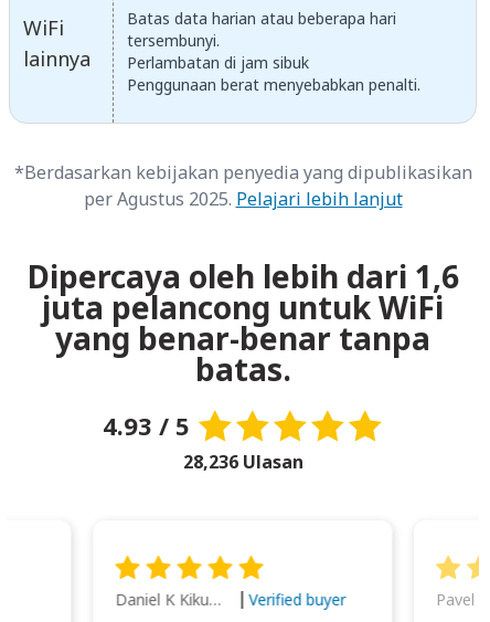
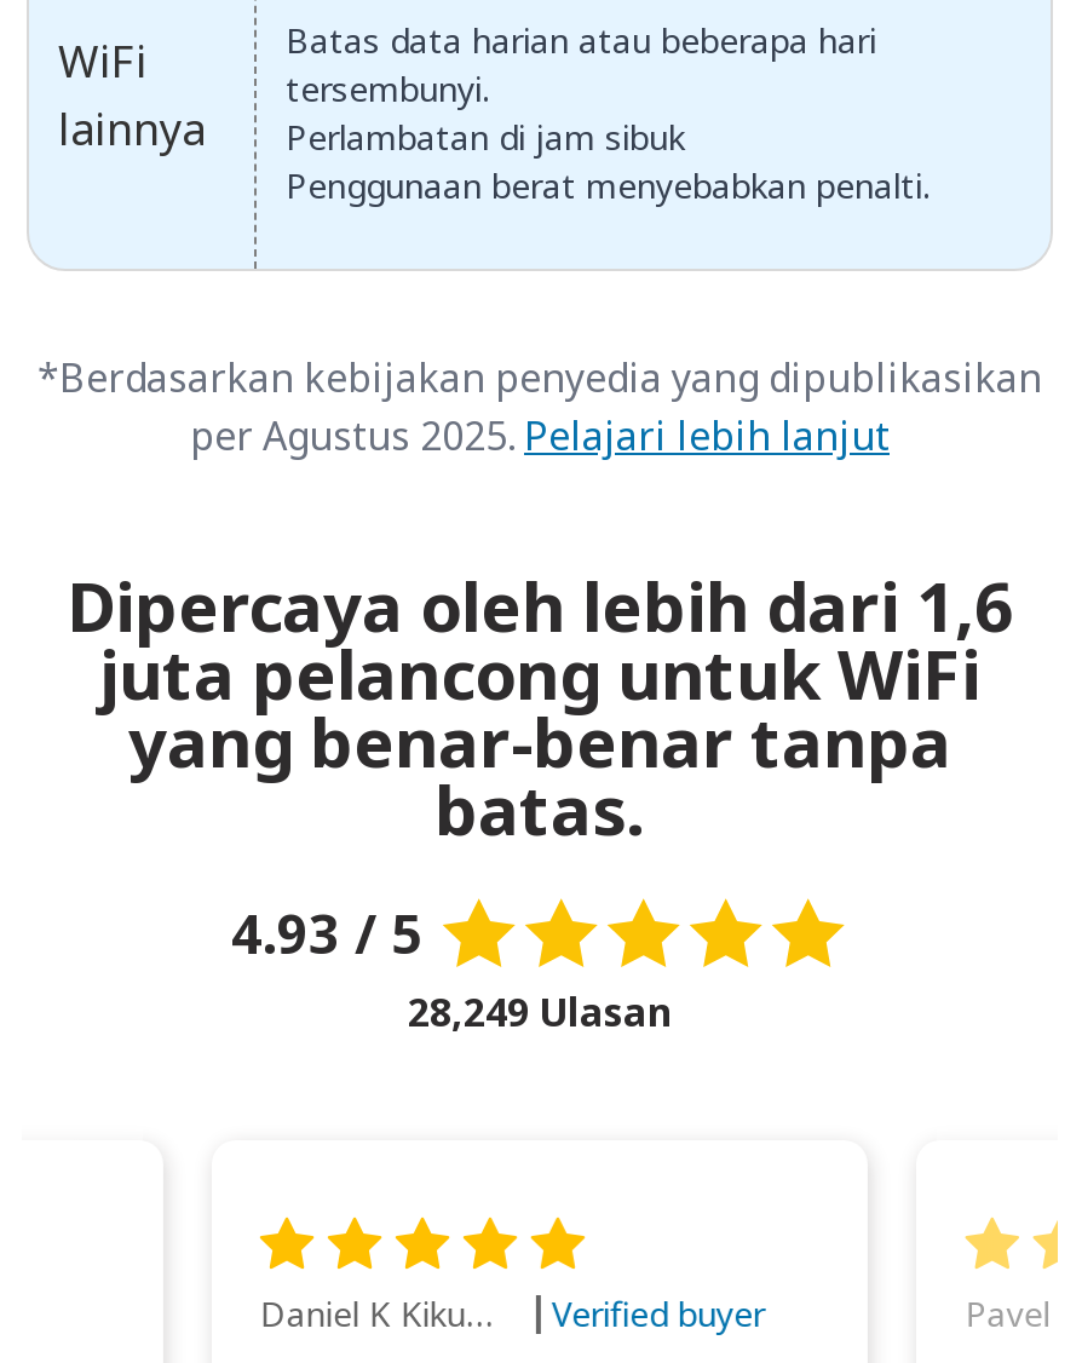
- 28,236 Ulasan
+ 28,249 Ulasan
